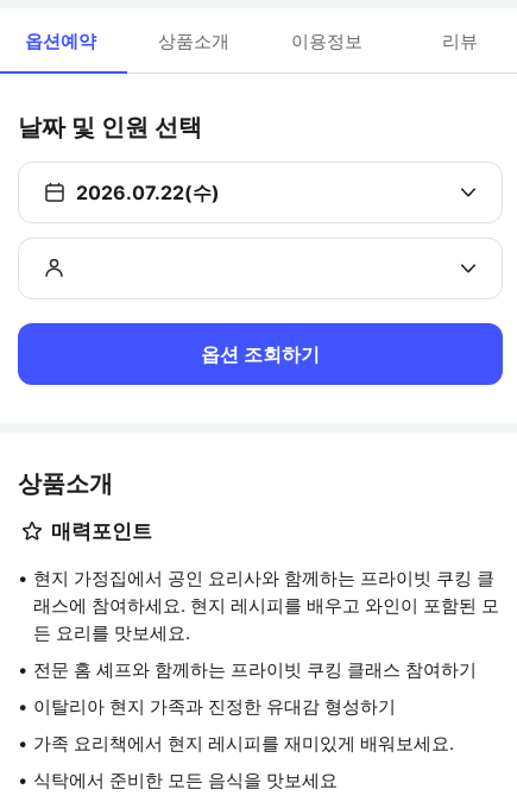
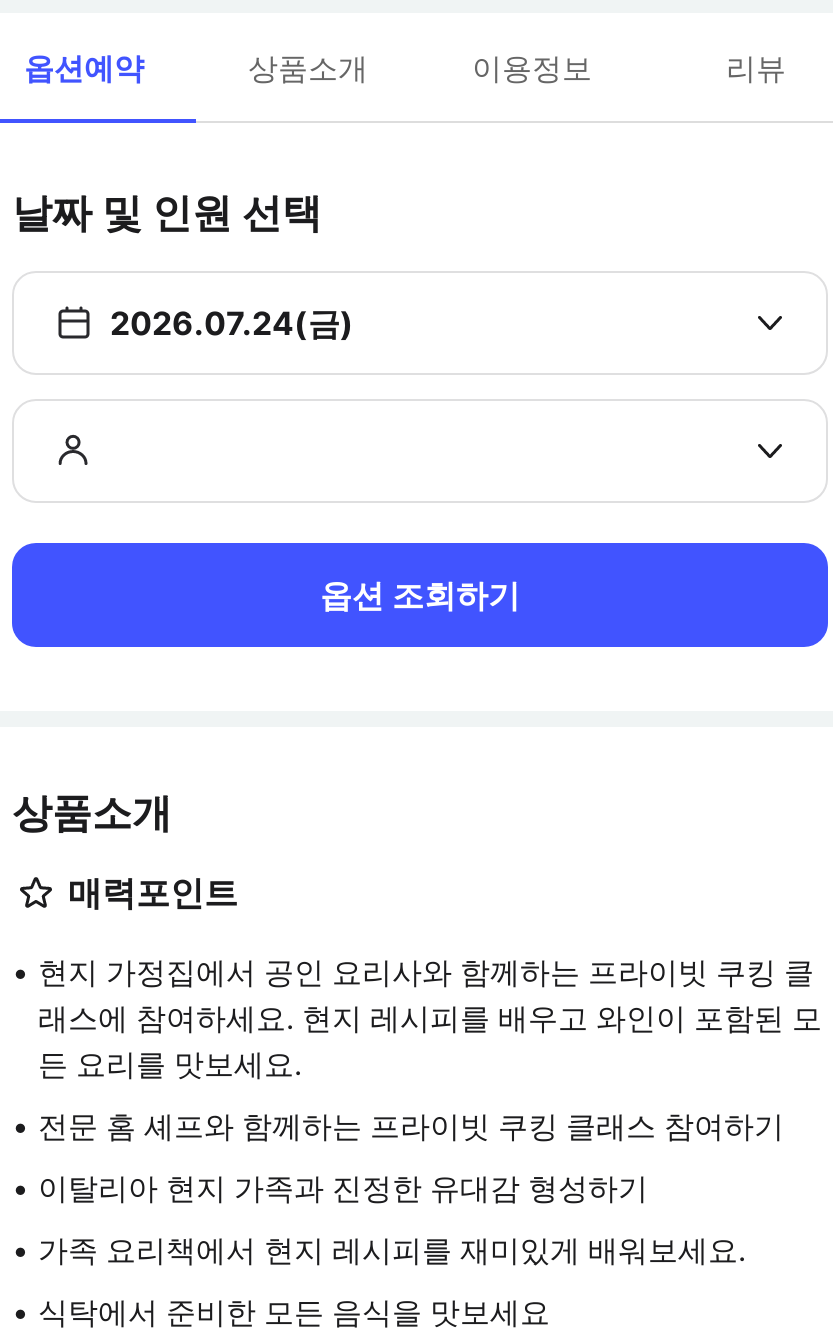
- 2026.07.22(수)
+ 2026.07.24(금)
